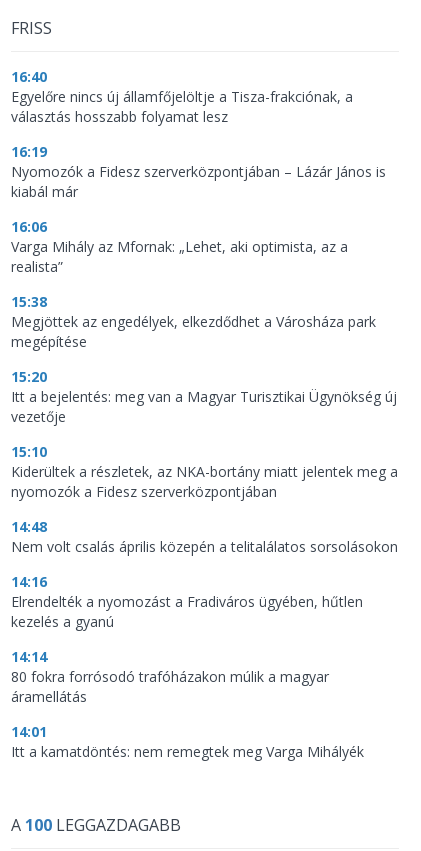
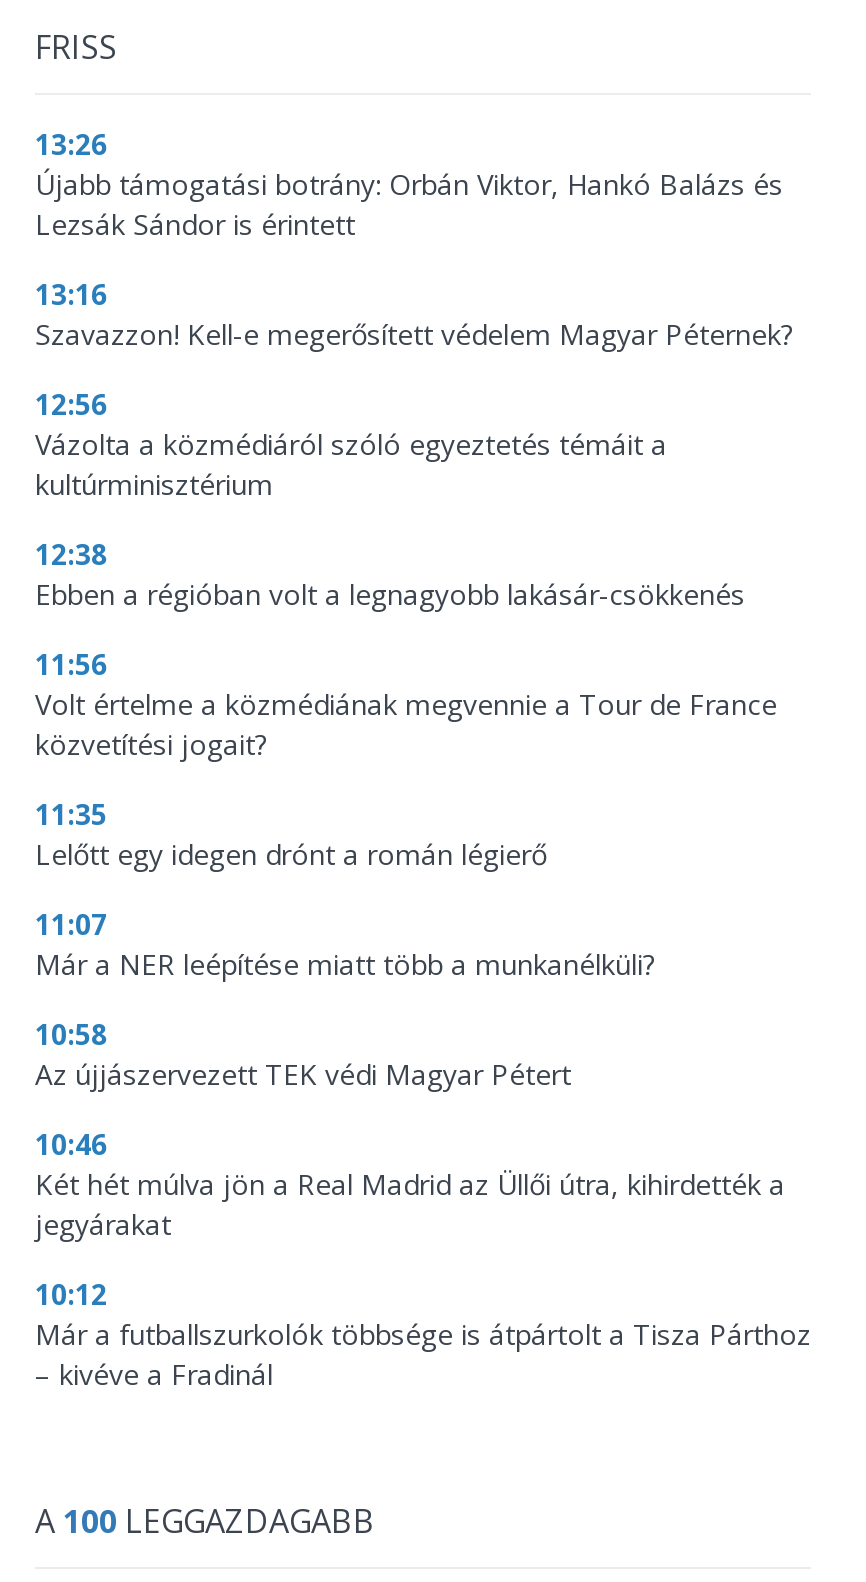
- 16:40
- Egyelőre nincs új államfőjelöltje a Tisza-frakciónak, a
- választás hosszabb folyamat lesz
+ 13:26
+ Újabb támogatási botrány: Orbán Viktor, Hankó Balázs és
+ Lezsák Sándor is érintett

- 16:19
- Nyomozók a Fidesz szerverközpontjában – Lázár János is
- kiabál már
+ 13:16
+ Szavazzon! Kell-e megerősített védelem Magyar Péternek?

- 16:06
- Varga Mihály az Mfornak: „Lehet, aki optimista, az a
- realista”
+ 12:56
+ Vázolta a közmédiáról szóló egyeztetés témáit a
+ kultúrminisztérium

- 15:38
- Megjöttek az engedélyek, elkezdődhet a Városháza park
- megépítése
+ 12:38
+ Ebben a régióban volt a legnagyobb lakásár-csökkenés

- 15:20
- Itt a bejelentés: meg van a Magyar Turisztikai Ügynökség új
- vezetője
+ 11:56
+ Volt értelme a közmédiának megvennie a Tour de France
+ közvetítési jogait?

- 15:10
- Kiderültek a részletek, az NKA-bortány miatt jelentek meg a
- nyomozók a Fidesz szerverközpontjában
+ 11:35
+ Lelőtt egy idegen drónt a román légierő

- 14:48
- Nem volt csalás április közepén a telitalálatos sorsolásokon
+ 11:07
+ Már a NER leépítése miatt több a munkanélküli?

- 14:16
- Elrendelték a nyomozást a Fradiváros ügyében, hűtlen
- kezelés a gyanú
+ 10:58
+ Az újjászervezett TEK védi Magyar Pétert

- 14:14
- 80 fokra forrósodó trafóházakon múlik a magyar
- áramellátás
+ 10:46
+ Két hét múlva jön a Real Madrid az Üllői útra, kihirdették a
+ jegyárakat

- 14:01
- Itt a kamatdöntés: nem remegtek meg Varga Mihályék
+ 10:12
+ Már a futballszurkolók többsége is átpártolt a Tisza Párthoz
+ – kivéve a Fradinál
